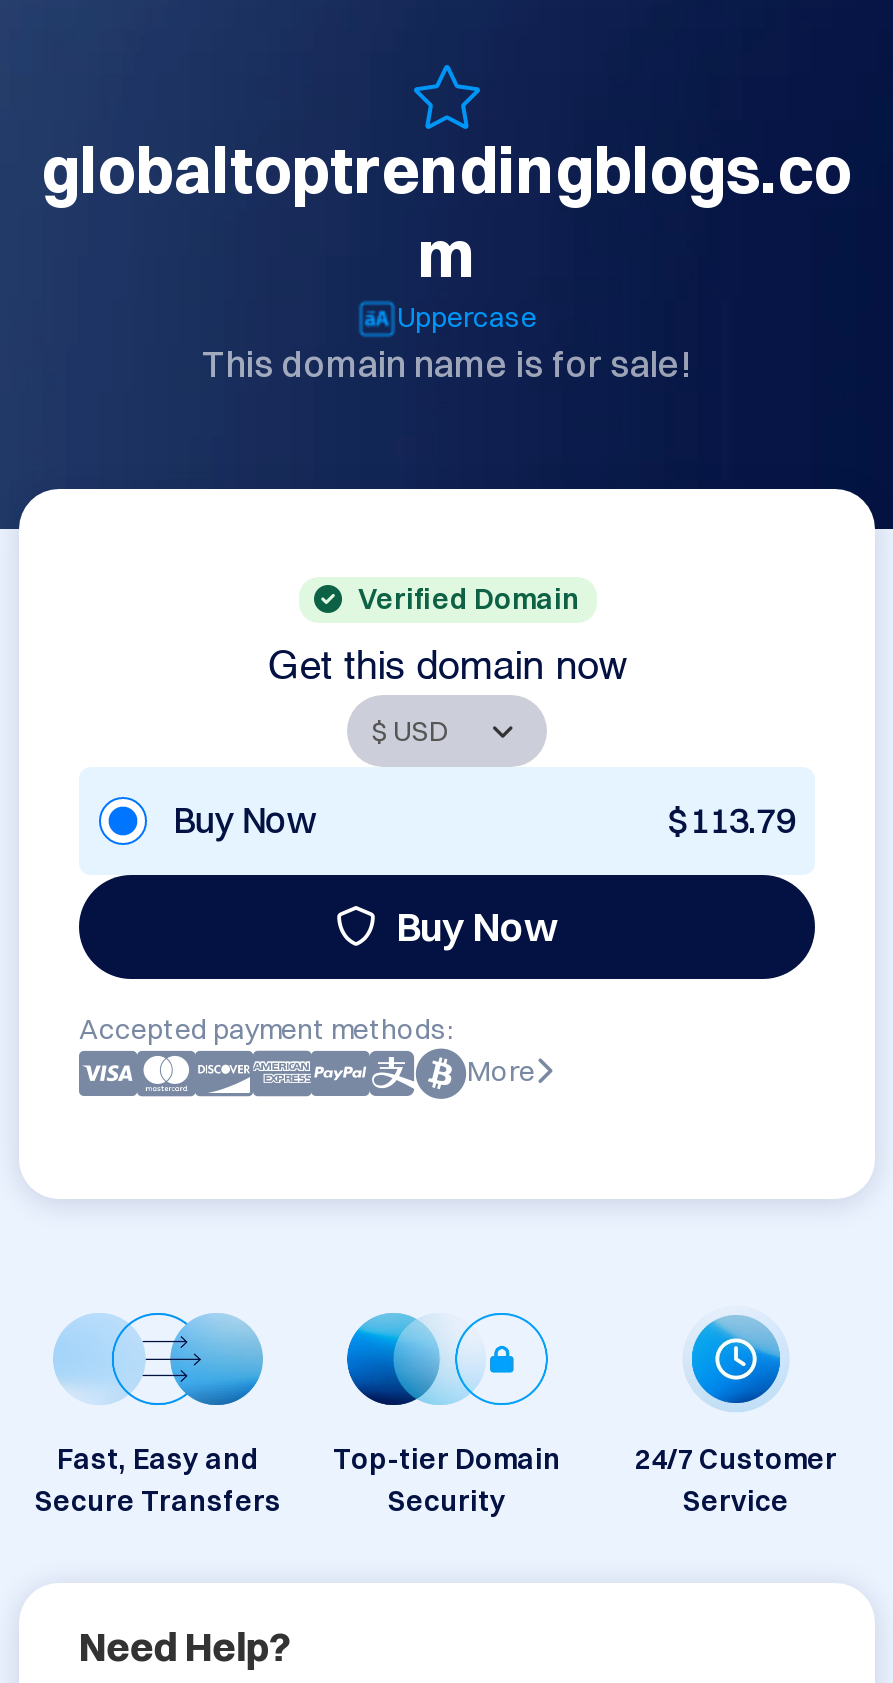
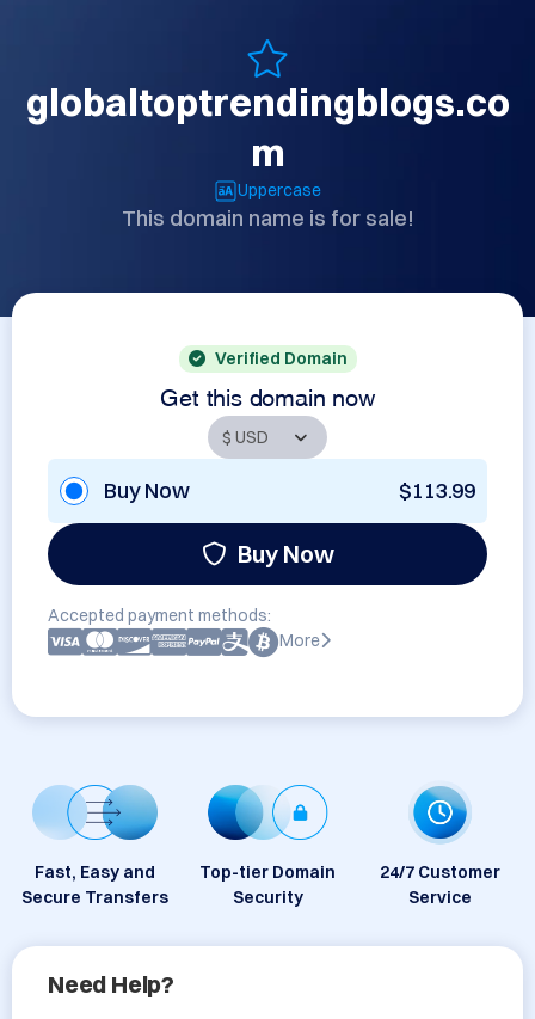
- $113.79
+ $113.99
